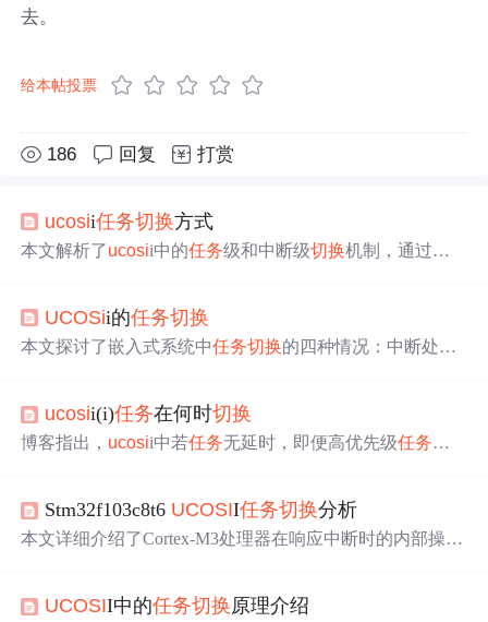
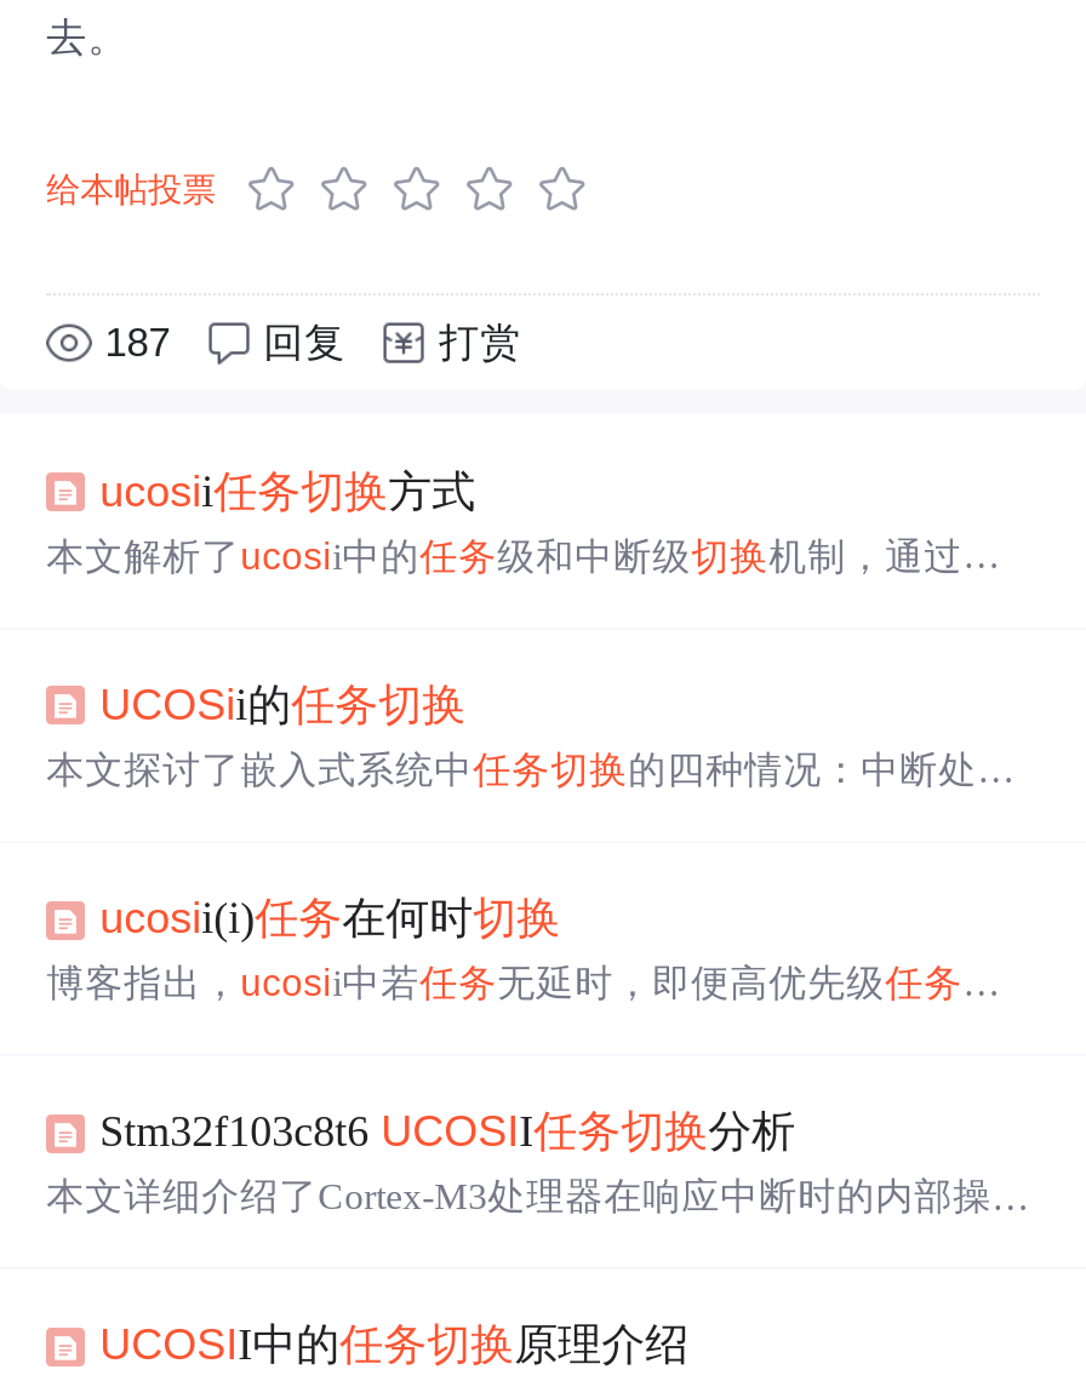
- 186
+ 187
